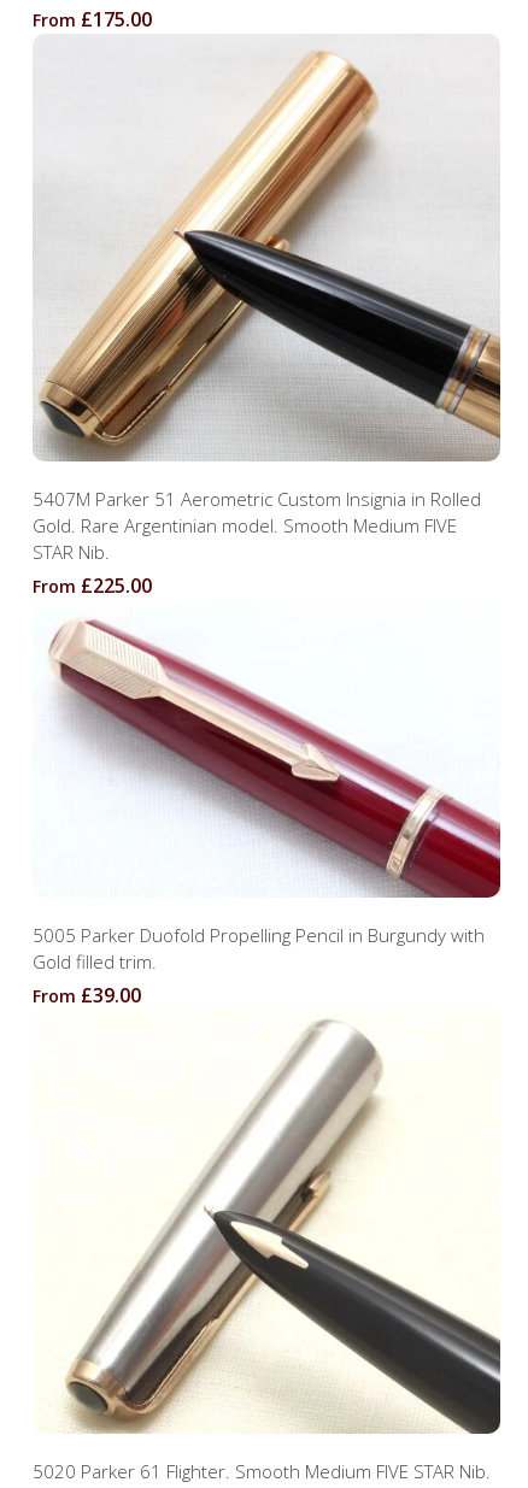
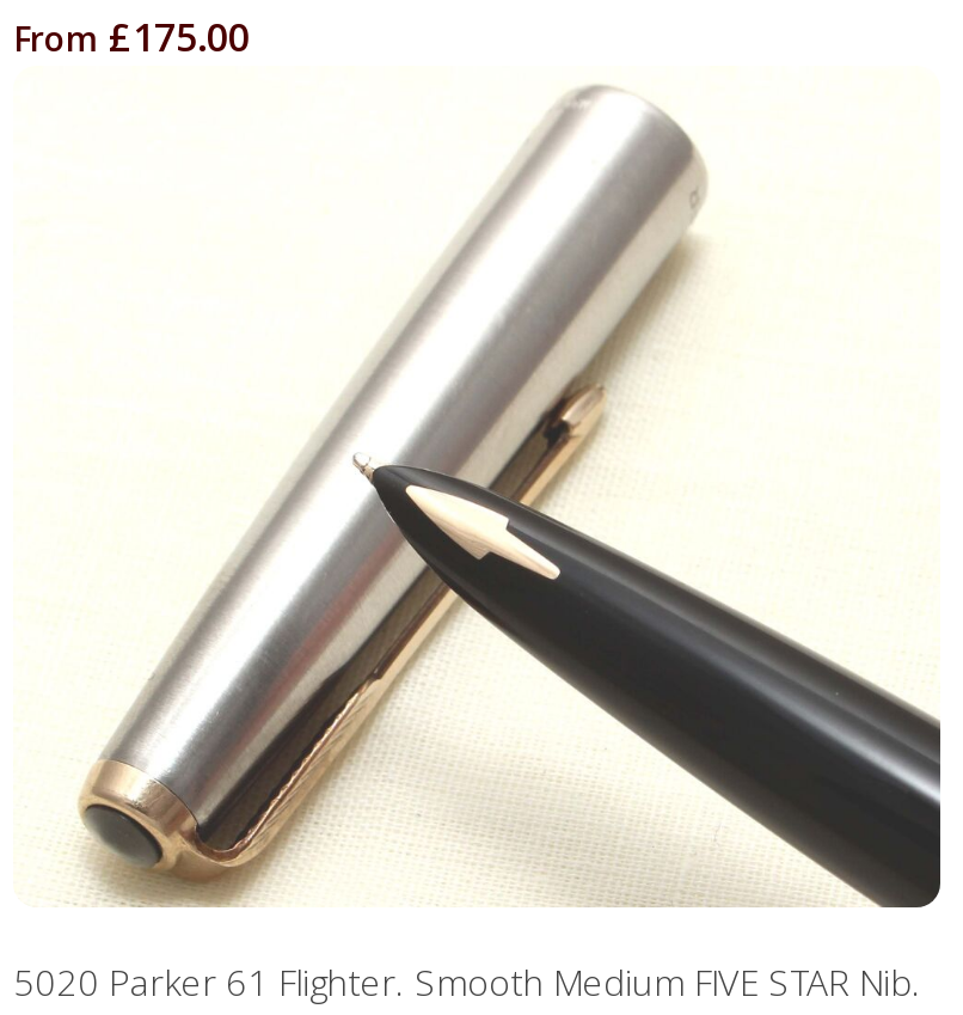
- [image]
- 5407M Parker 51 Aerometric Custom Insignia in Rolled
- Gold. Rare Argentinian model. Smooth Medium FIVE
- STAR Nib.
- From £225.00

- [image]
- 5005 Parker Duofold Propelling Pencil in Burgundy with
- Gold filled trim.
- From £39.00
